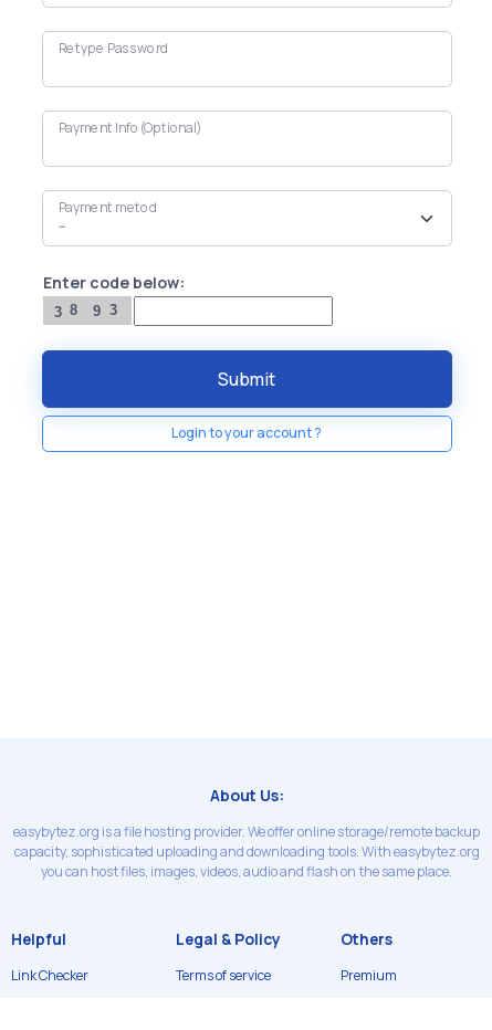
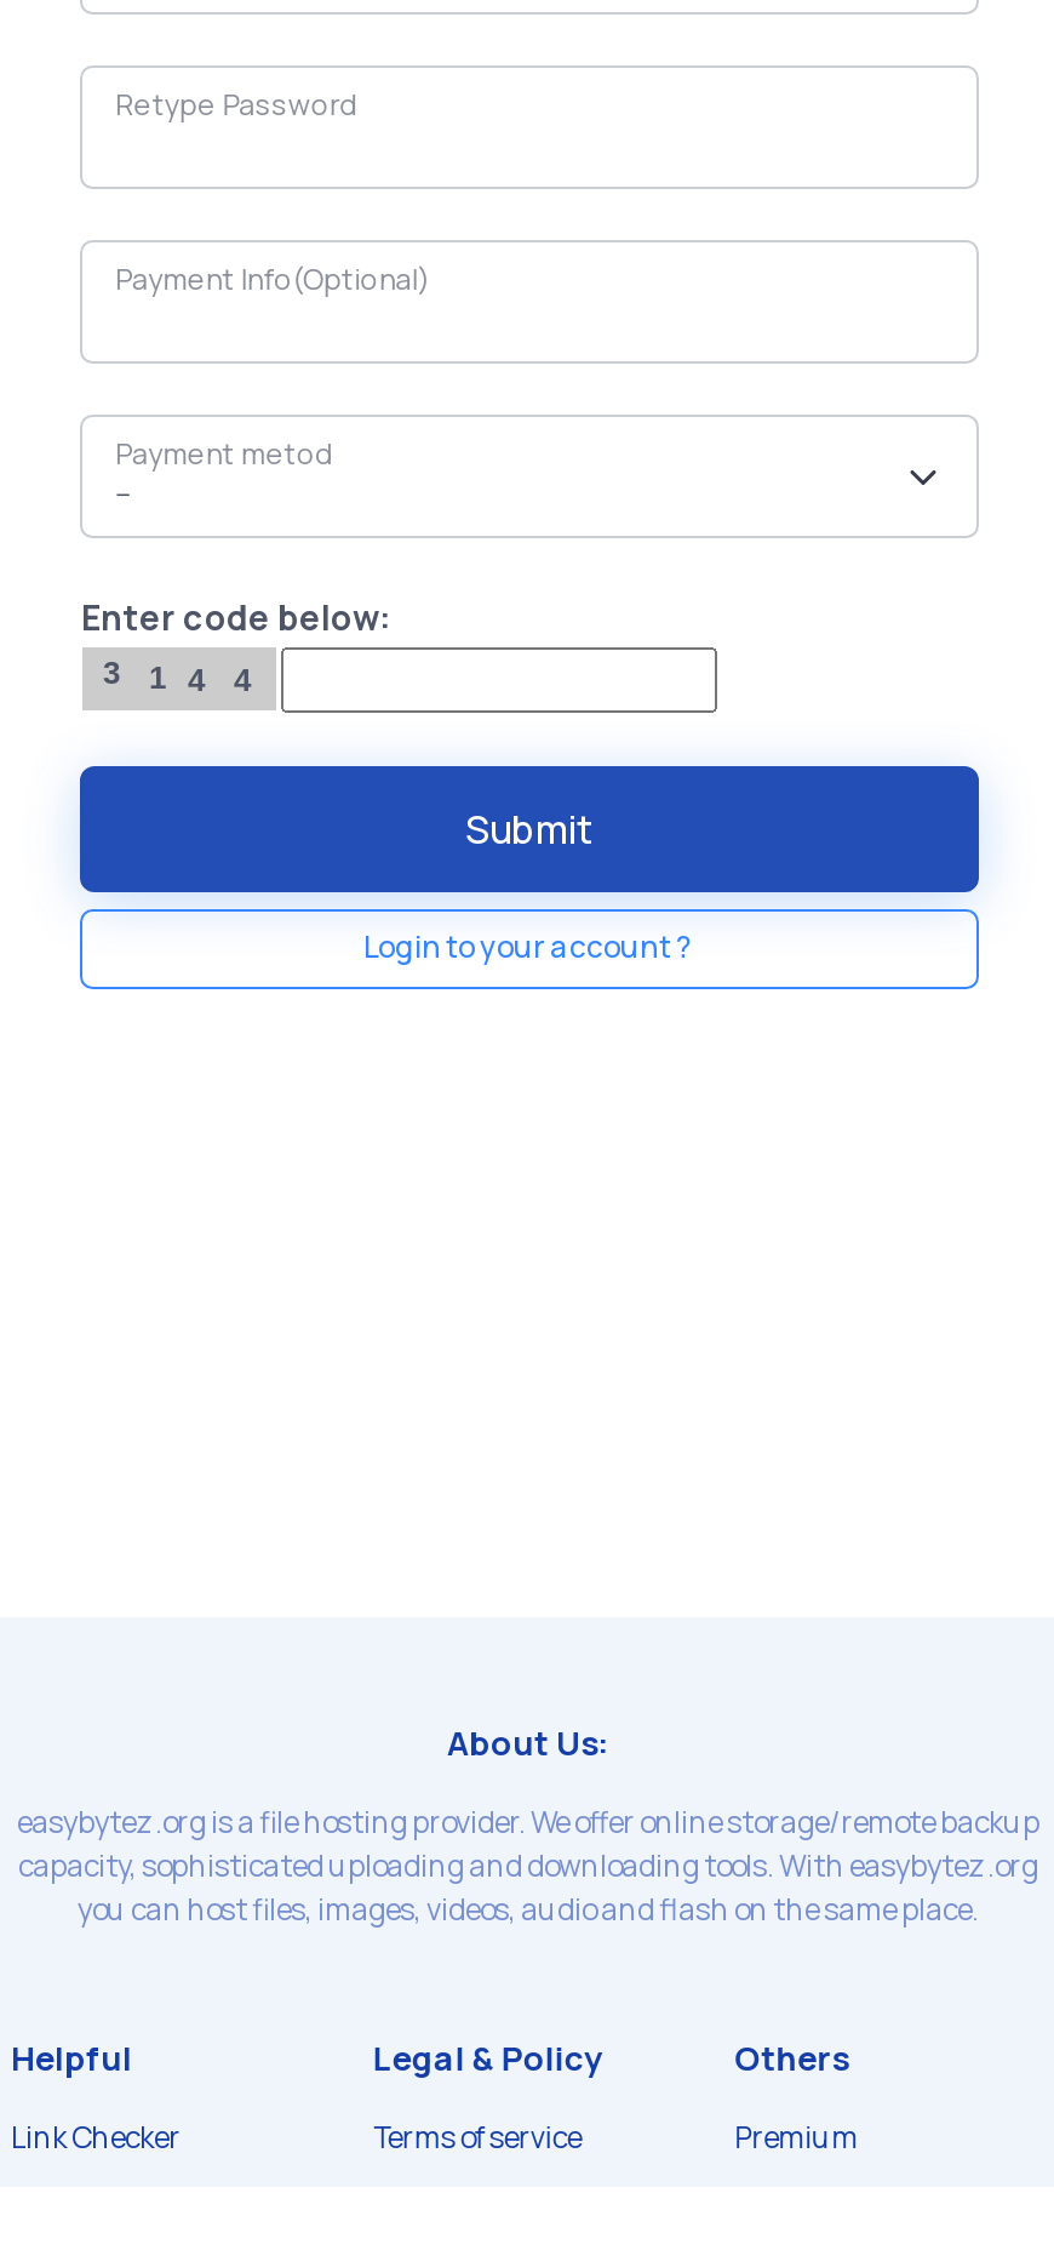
- 8
- 9 3
+ 4

+ 1 4
